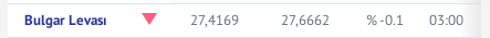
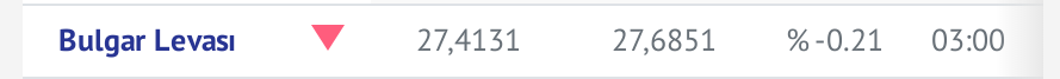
- 27,4169
+ 27,4131

- 27,6662
+ 27,6851

- % -0.1
+ % -0.21
